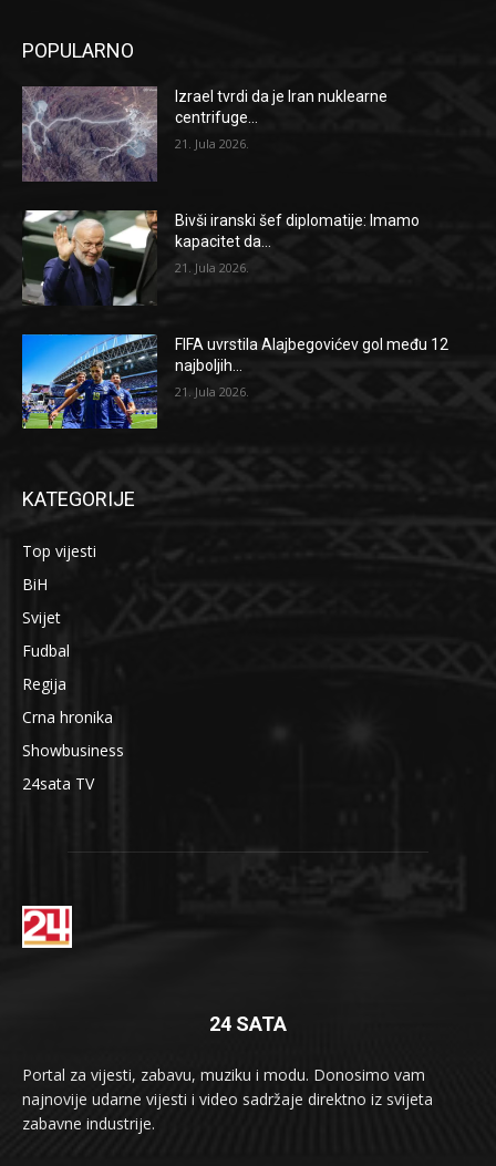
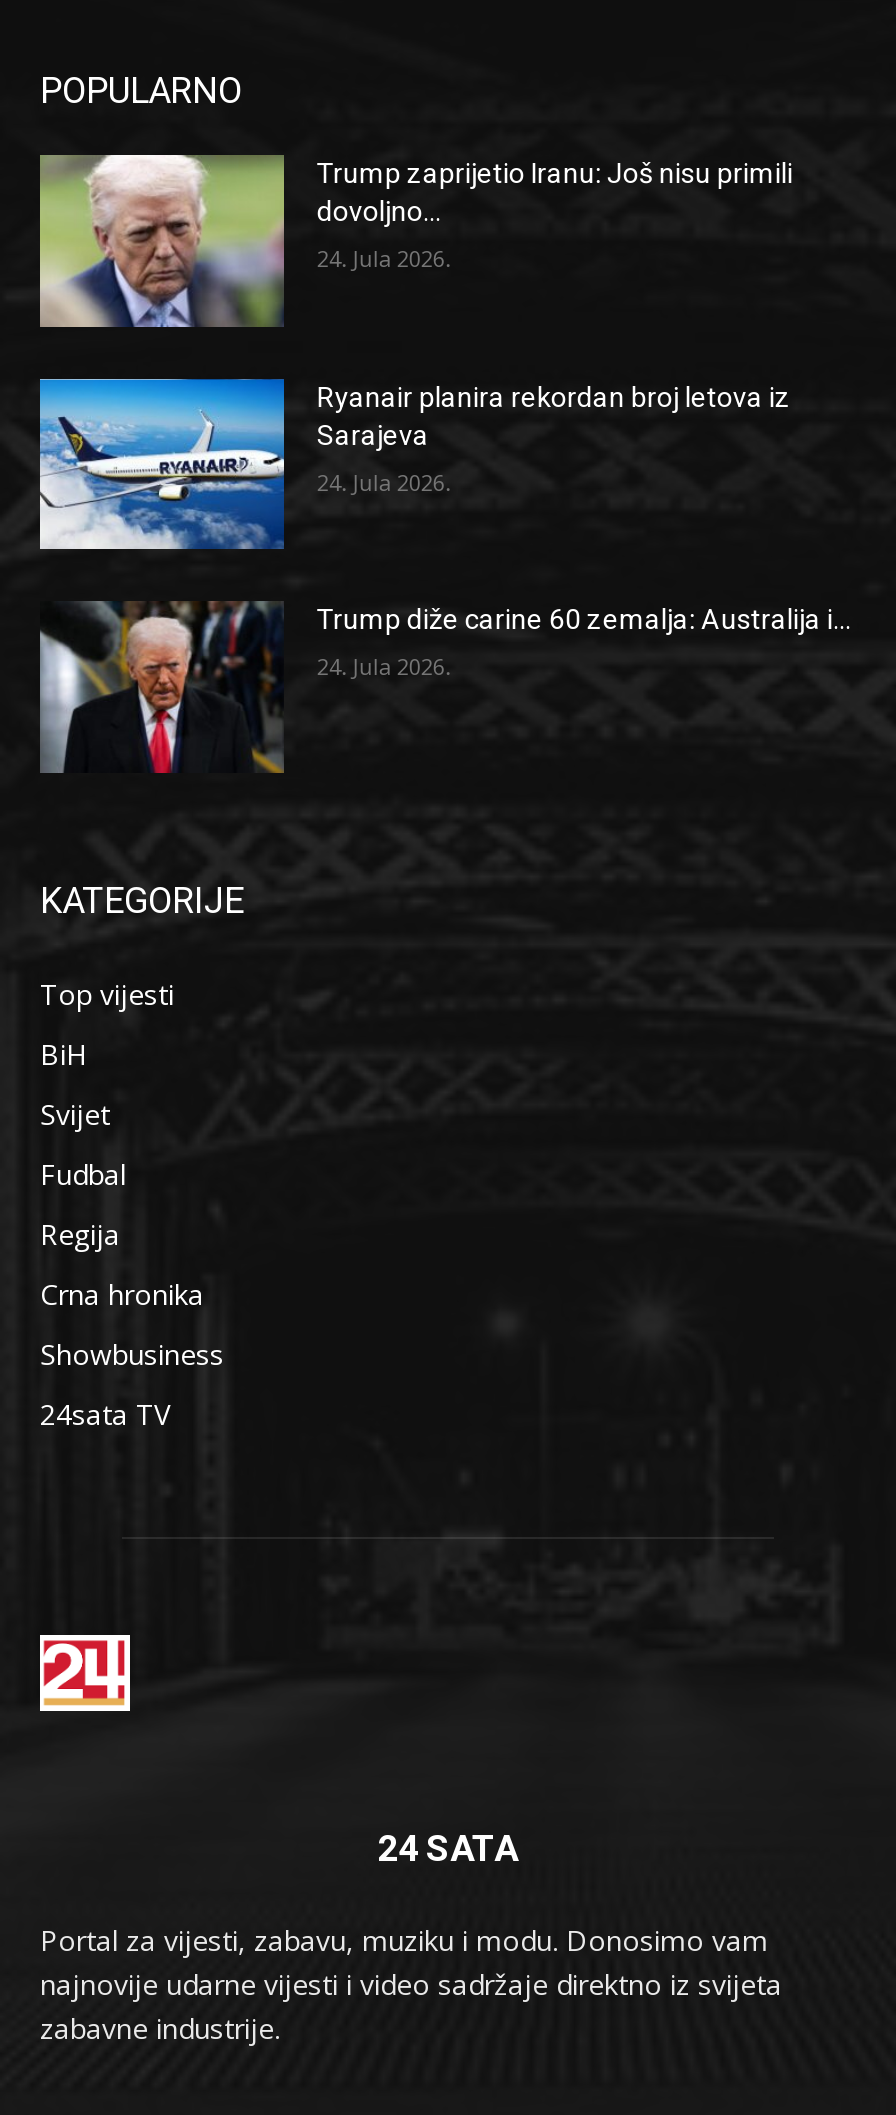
- [image]
- Izrael tvrdi da je Iran nuklearne
- centrifuge...
+ [image]
+ Trump zaprijetio Iranu: Još nisu primili
+ dovoljno...

- 21. Jula 2026.
+ 24. Jula 2026.

- [image]
- Bivši iranski šef diplomatije: Imamo
- kapacitet da...
+ [image]
+ Ryanair planira rekordan broj letova iz
+ Sarajeva

- 21. Jula 2026.
+ 24. Jula 2026.

- [image]
- FIFA uvrstila Alajbegovićev gol među 12
- najboljih...
+ [image]
+ Trump diže carine 60 zemalja: Australija i...

- 21. Jula 2026.
+ 24. Jula 2026.
